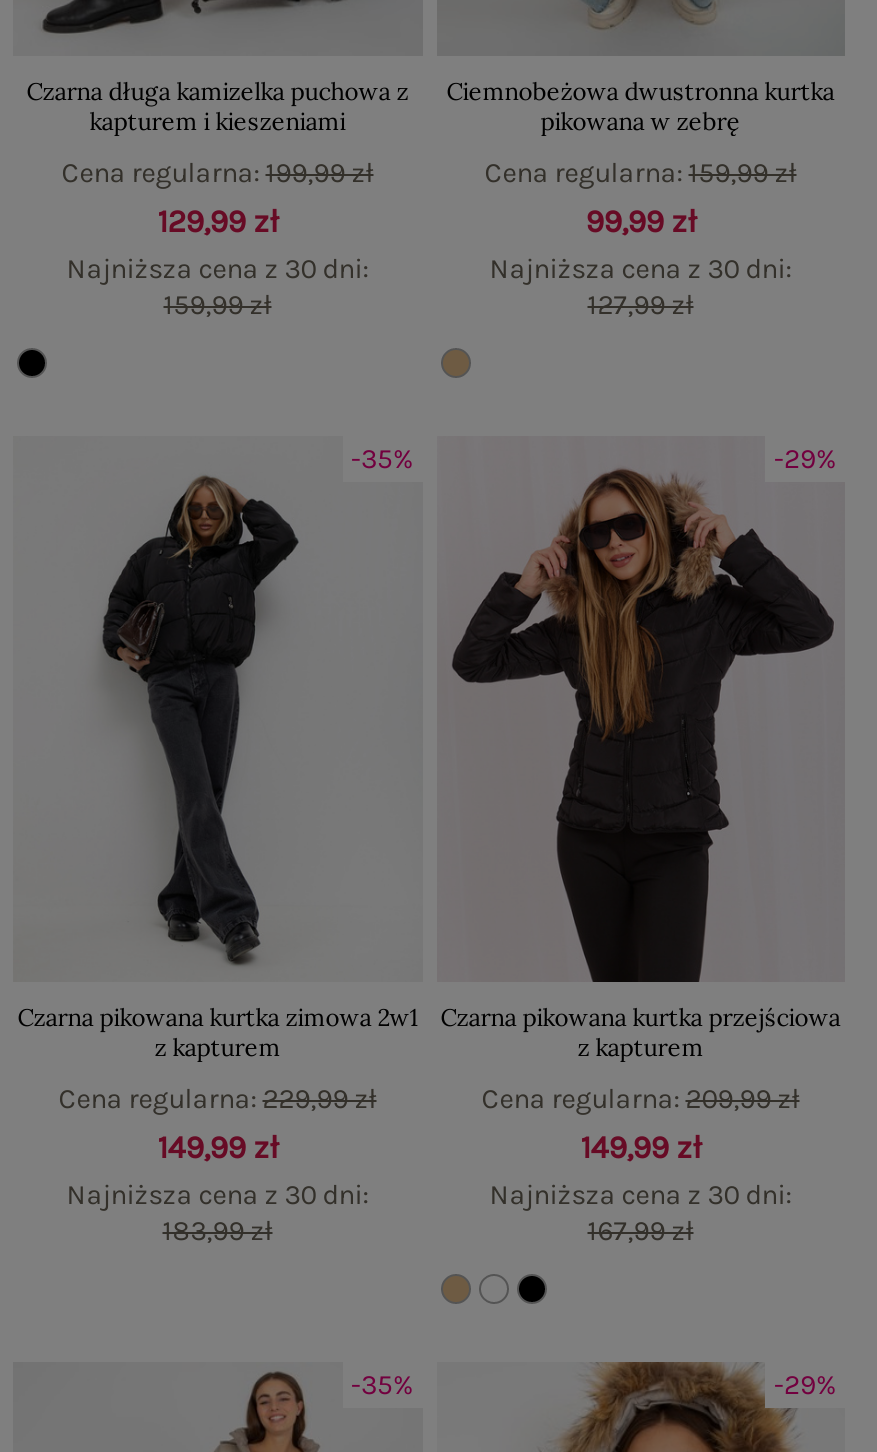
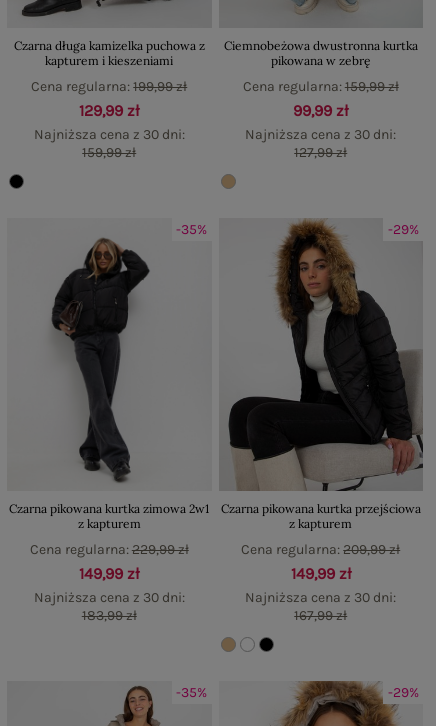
- [image]
+ [image]
